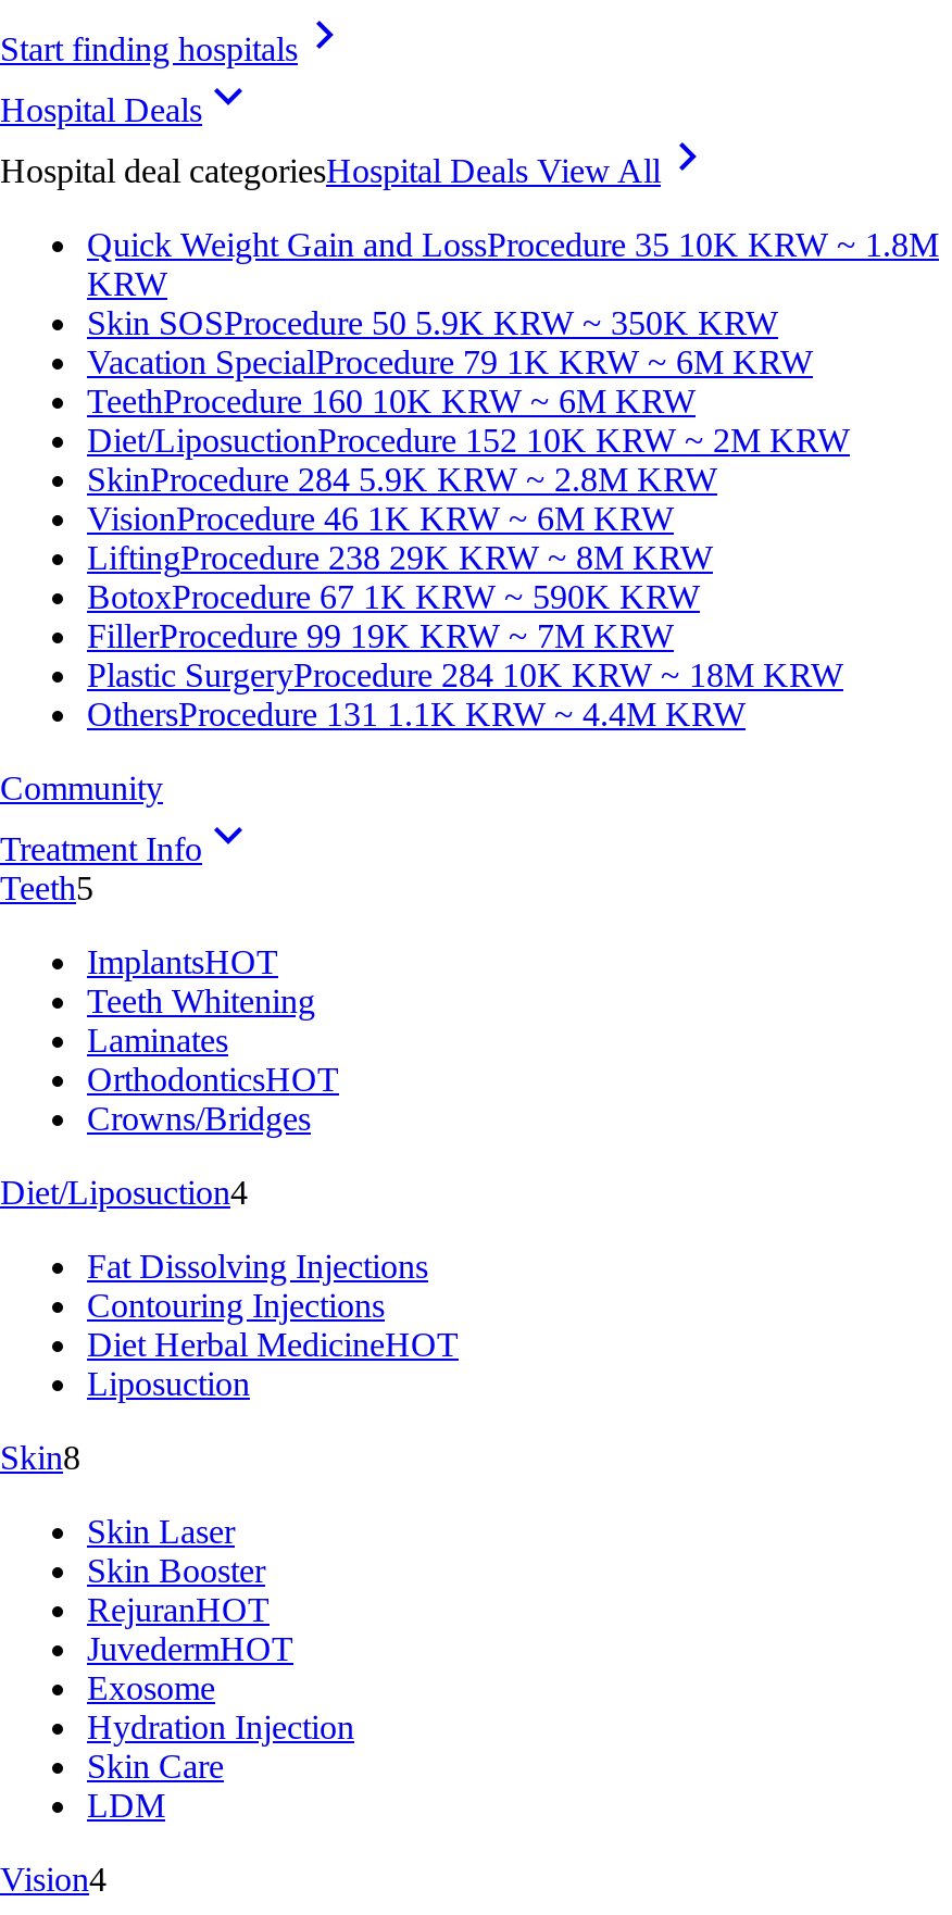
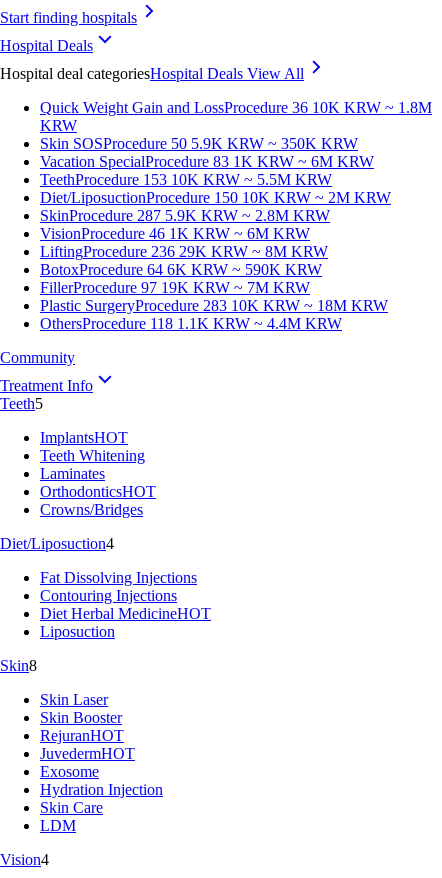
- Quick Weight Gain and LossProcedure 35 10K KRW ~ 1.8M
+ Quick Weight Gain and LossProcedure 36 10K KRW ~ 1.8M

- Vacation SpecialProcedure 79 1K KRW ~ 6M KRW
+ Vacation SpecialProcedure 83 1K KRW ~ 6M KRW

- TeethProcedure 160 10K KRW ~ 6M KRW
+ TeethProcedure 153 10K KRW ~ 5.5M KRW

- Diet/LiposuctionProcedure 152 10K KRW ~ 2M KRW
+ Diet/LiposuctionProcedure 150 10K KRW ~ 2M KRW

- SkinProcedure 284 5.9K KRW ~ 2.8M KRW
+ SkinProcedure 287 5.9K KRW ~ 2.8M KRW

- LiftingProcedure 238 29K KRW ~ 8M KRW
+ LiftingProcedure 236 29K KRW ~ 8M KRW

- BotoxProcedure 67 1K KRW ~ 590K KRW
+ BotoxProcedure 64 6K KRW ~ 590K KRW

- FillerProcedure 99 19K KRW ~ 7M KRW
+ FillerProcedure 97 19K KRW ~ 7M KRW

- Plastic SurgeryProcedure 284 10K KRW ~ 18M KRW
+ Plastic SurgeryProcedure 283 10K KRW ~ 18M KRW

- OthersProcedure 131 1.1K KRW ~ 4.4M KRW
+ OthersProcedure 118 1.1K KRW ~ 4.4M KRW
